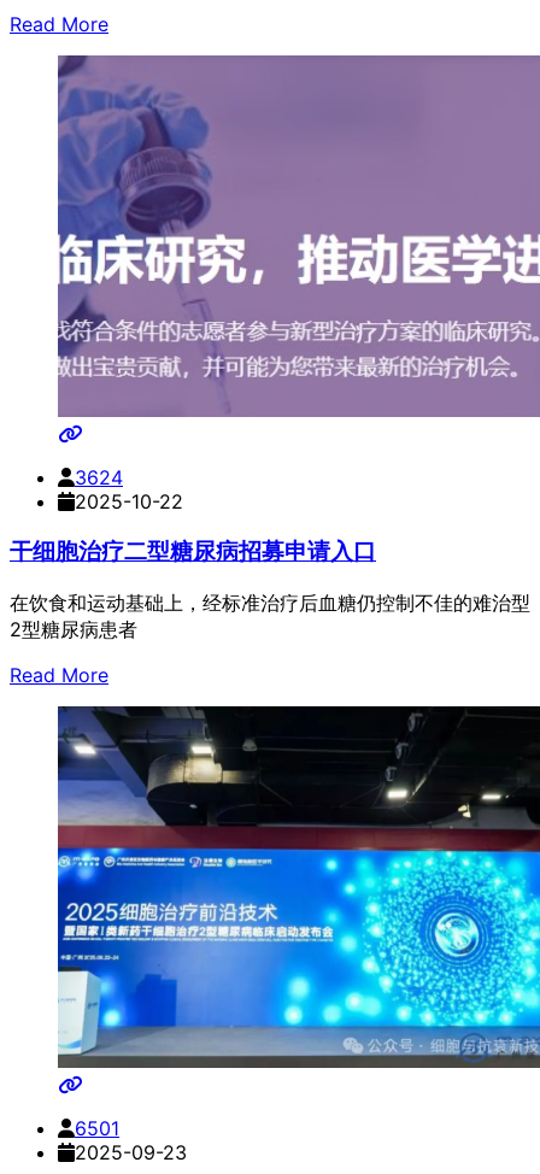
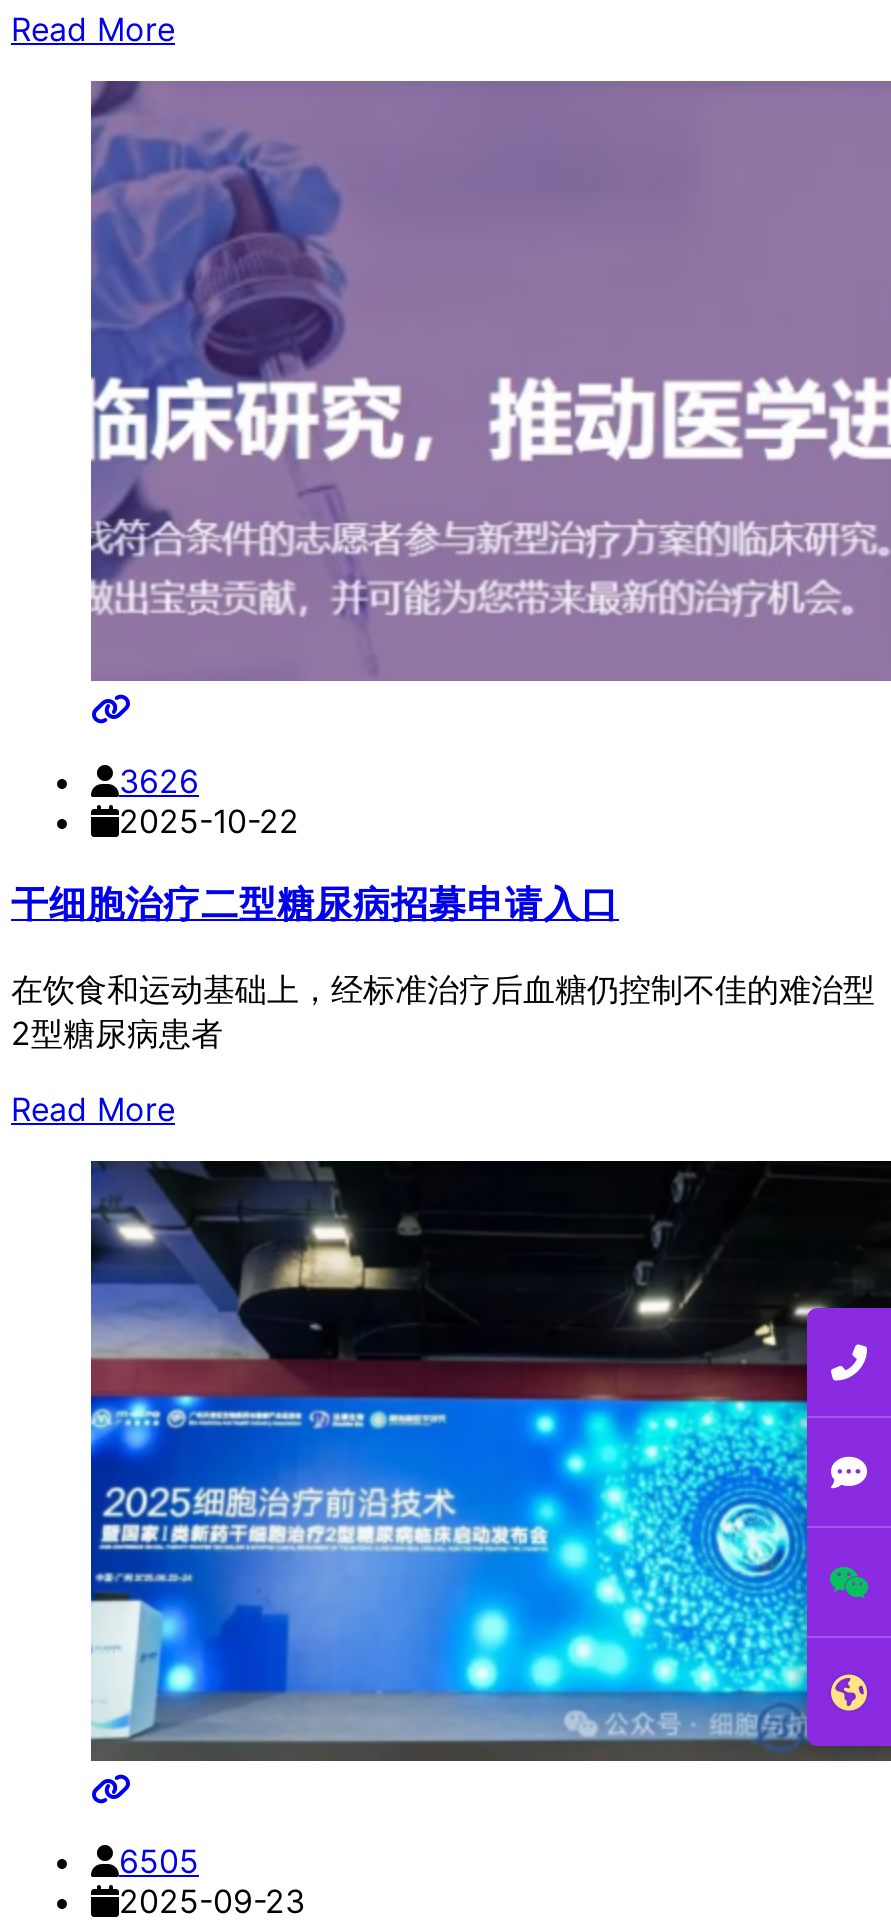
- 3624
+ 3626

- [image]
+ [image]

- 6501
+ 6505
